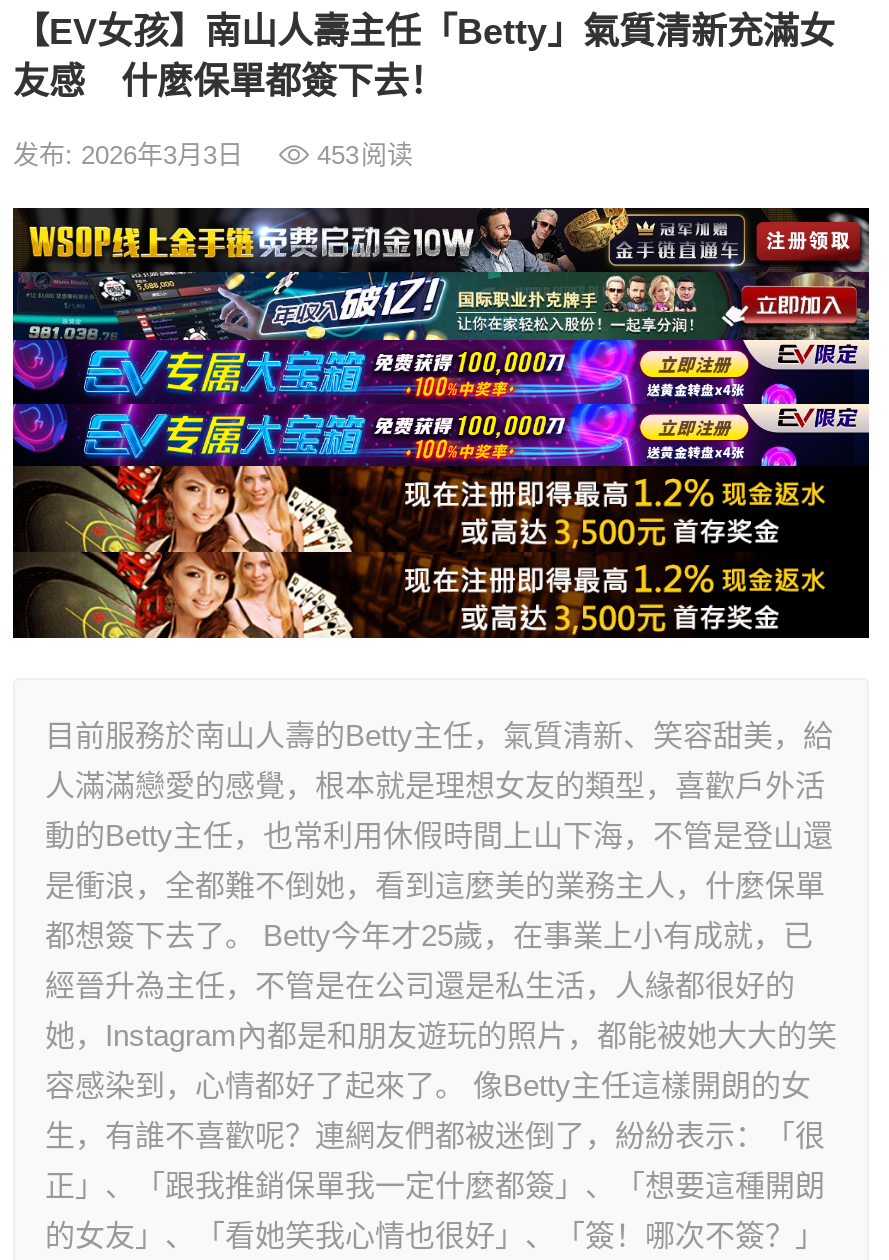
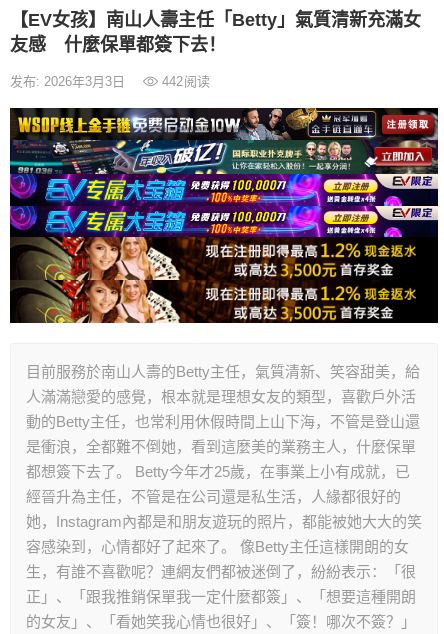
- 发布: 2026年3月3日 453阅读
+ 发布: 2026年3月3日 442阅读
